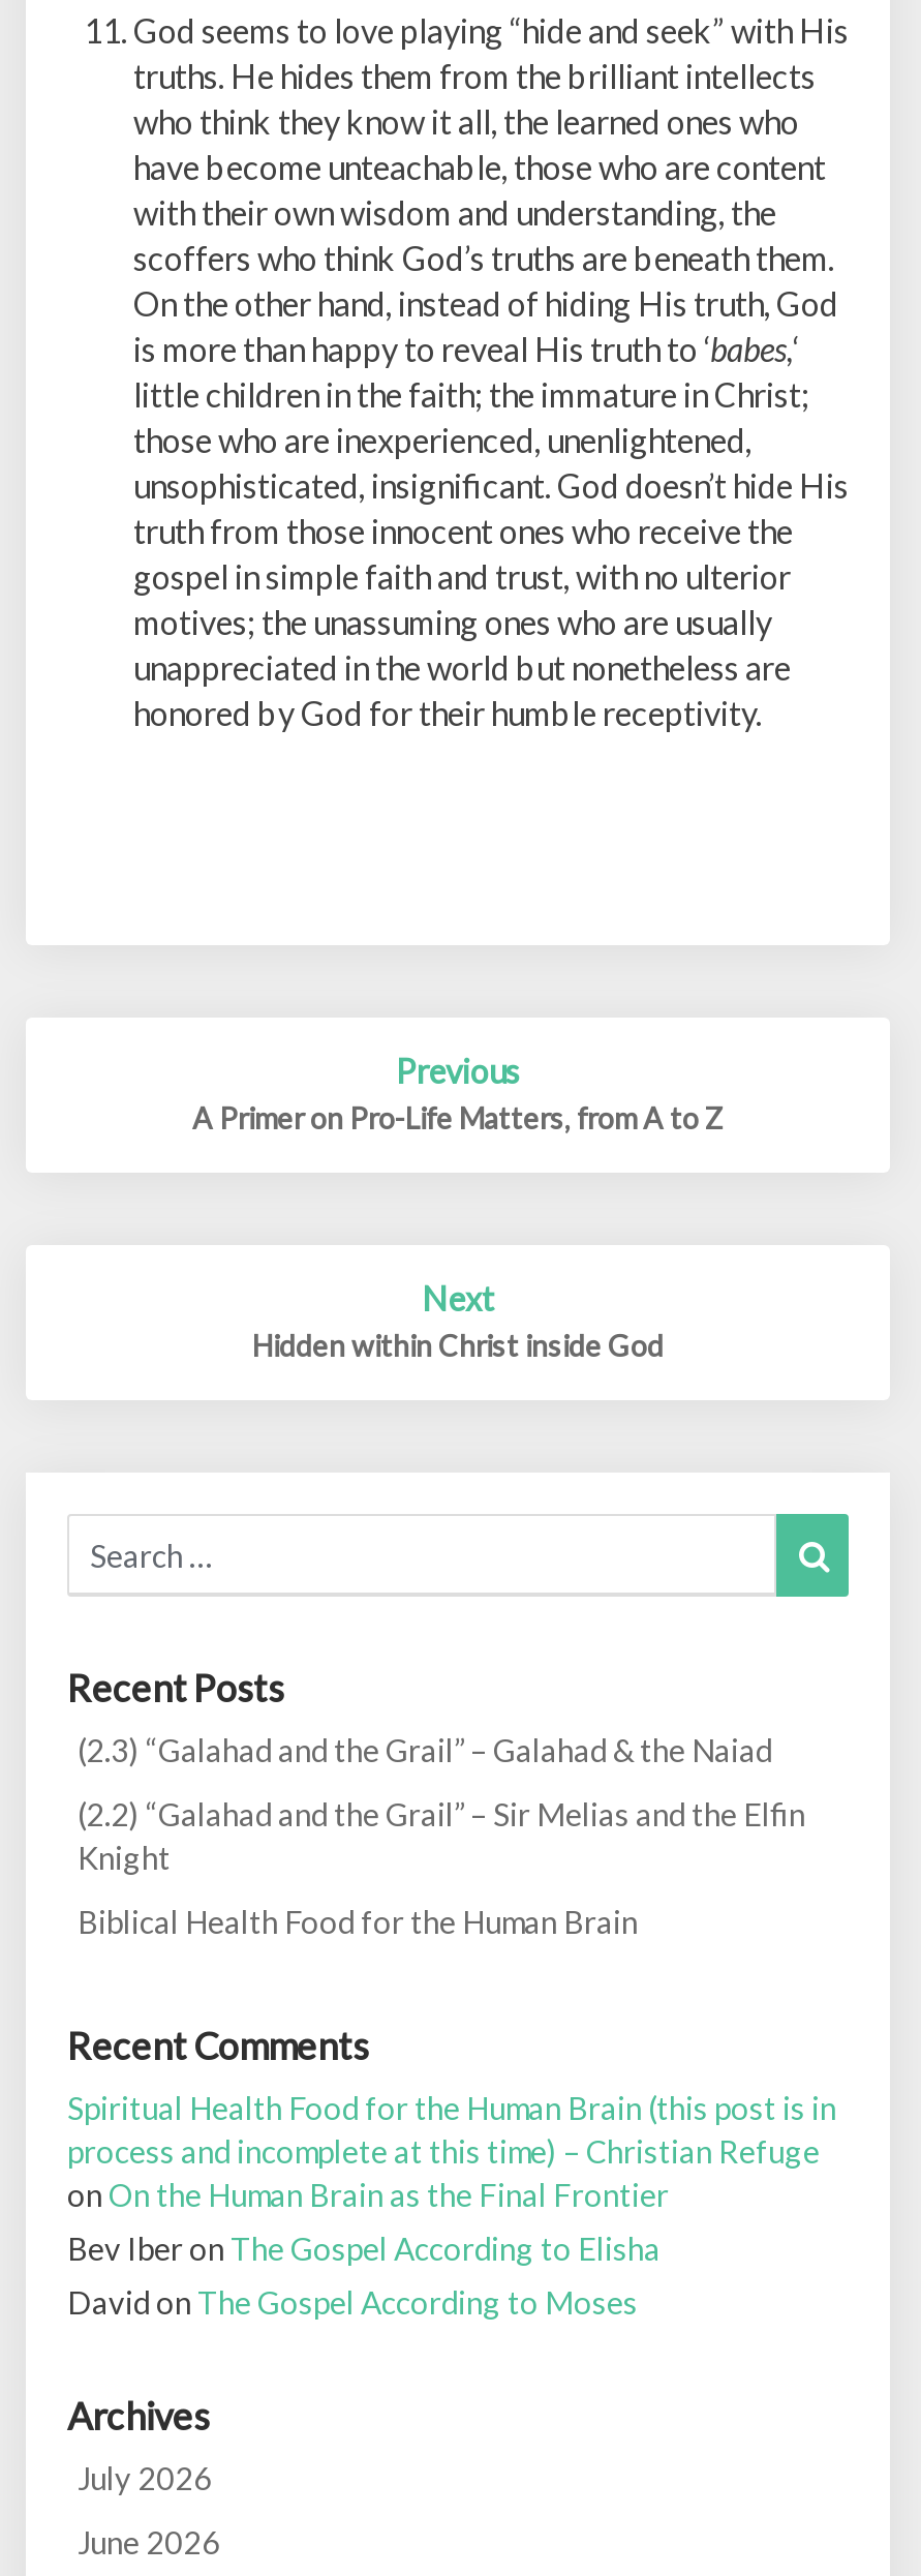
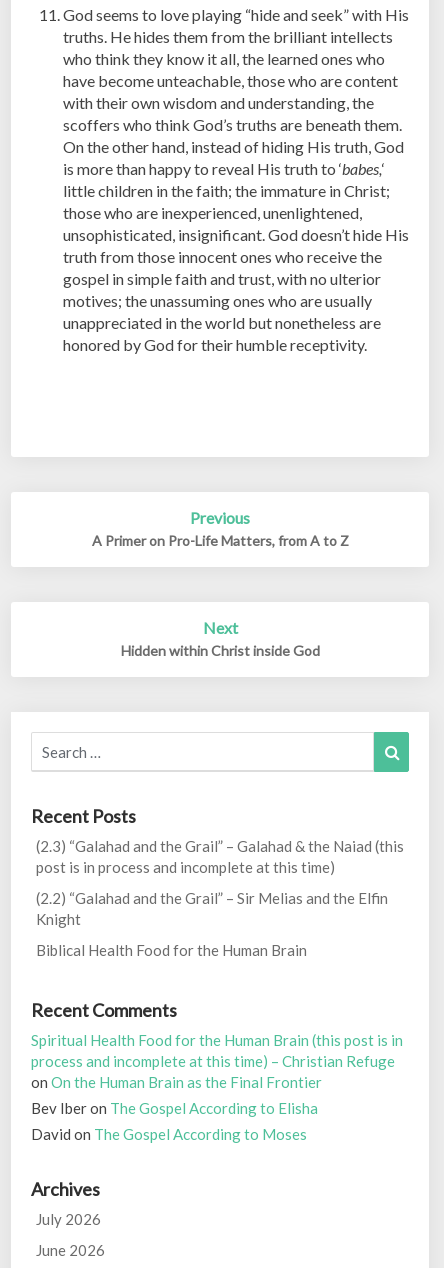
- (2.3) “Galahad and the Grail” – Galahad & the Naiad
+ (2.3) “Galahad and the Grail” – Galahad & the Naiad (this
+ post is in process and incomplete at this time)
